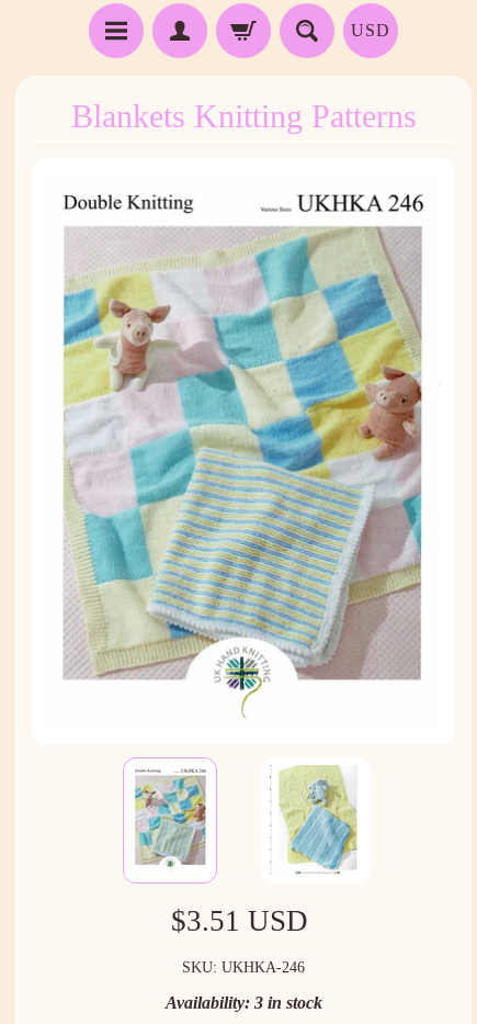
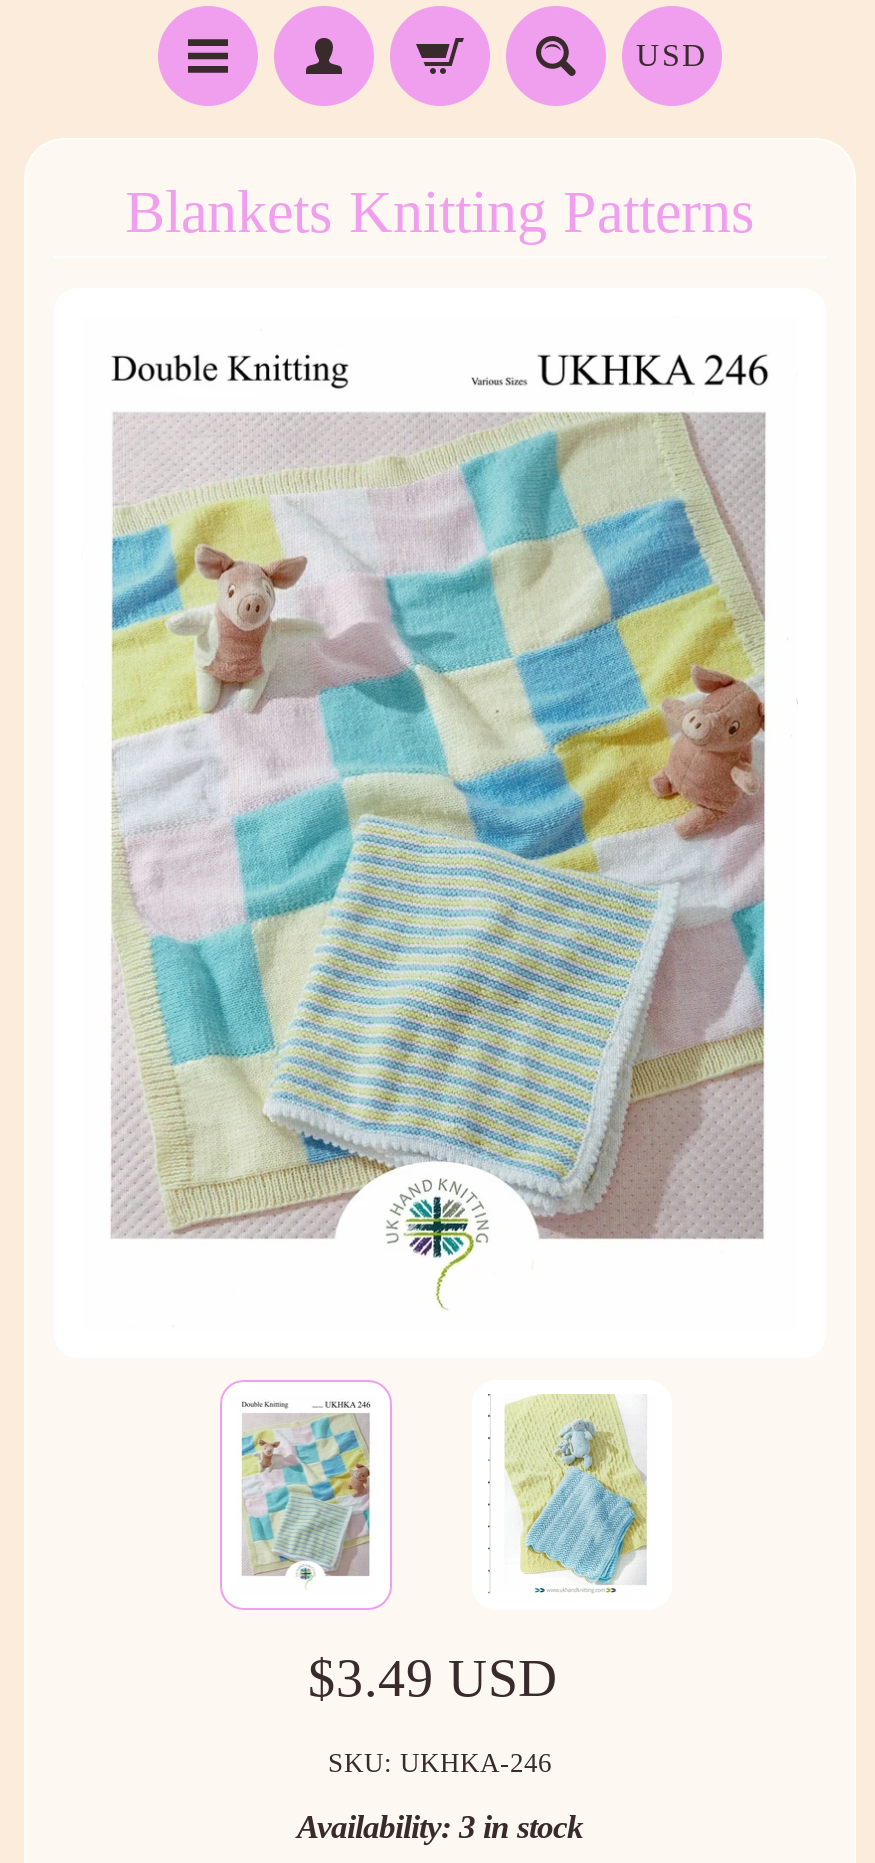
- $3.51 USD
+ $3.49 USD
